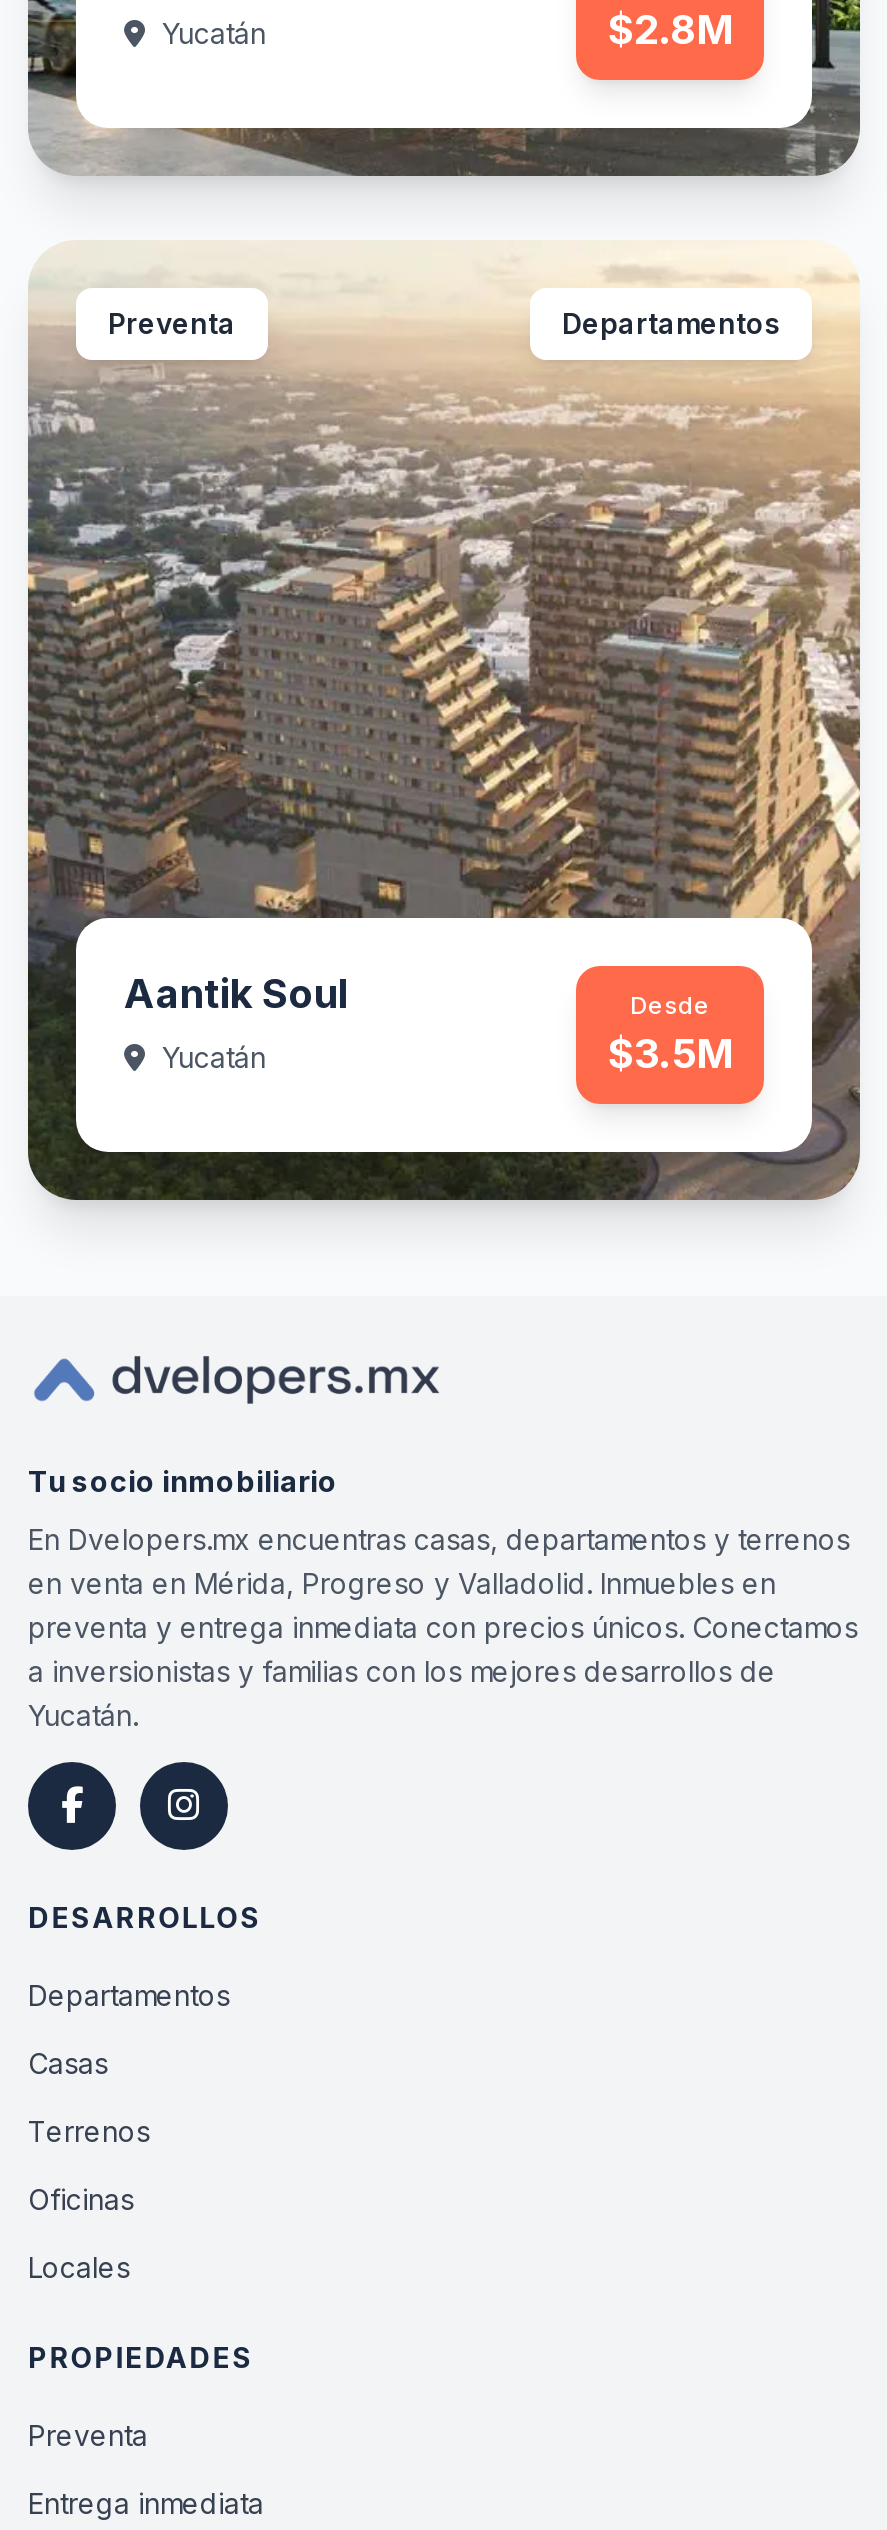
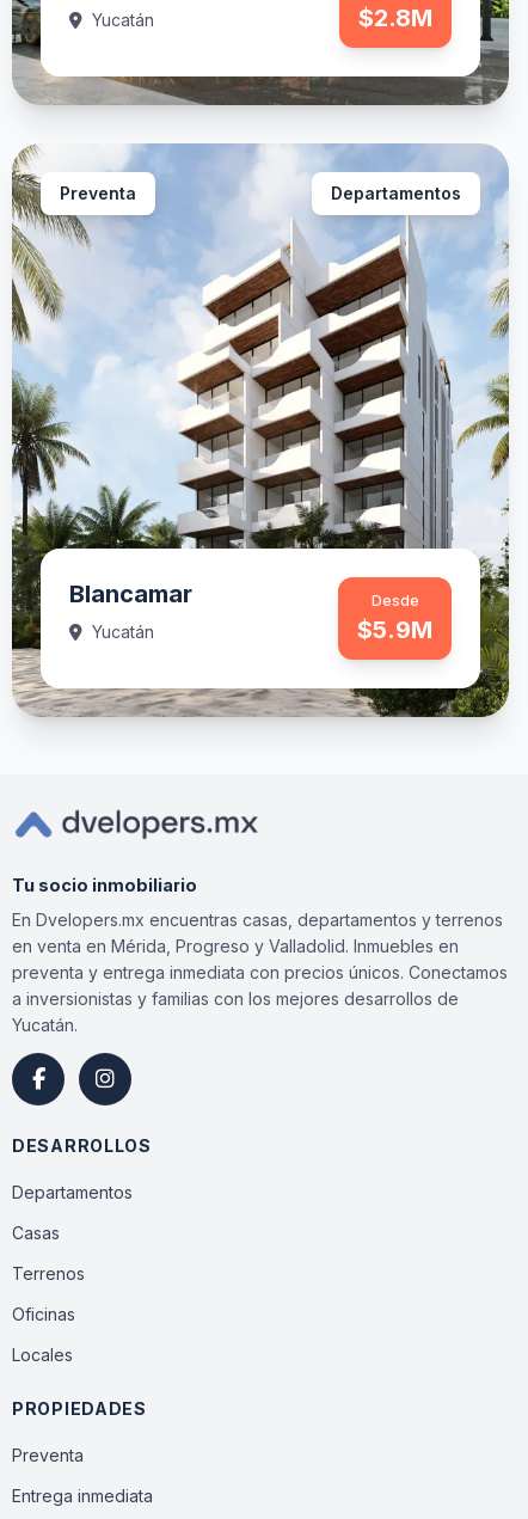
- [image]
- Aantik Soul
+ [image]
+ Blancamar

- $3.5M
+ $5.9M
